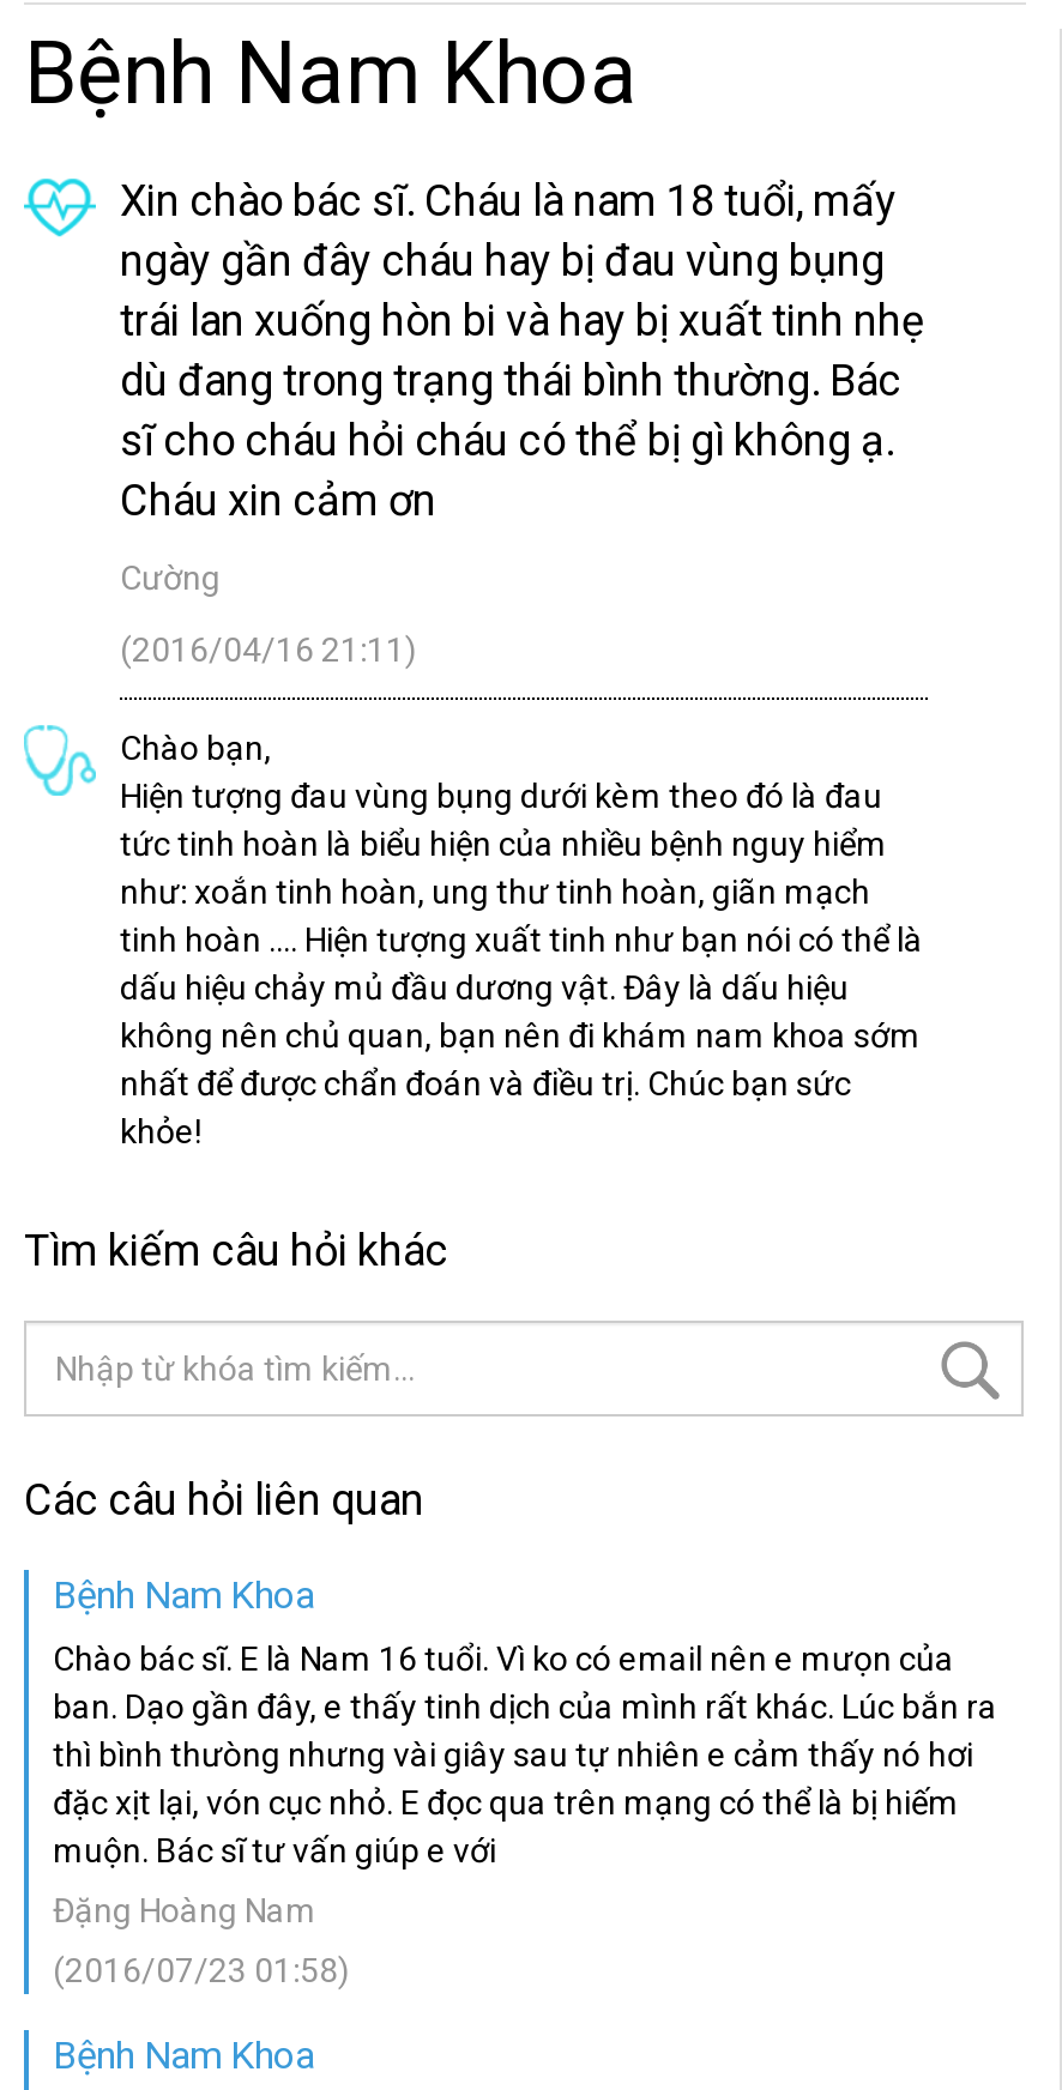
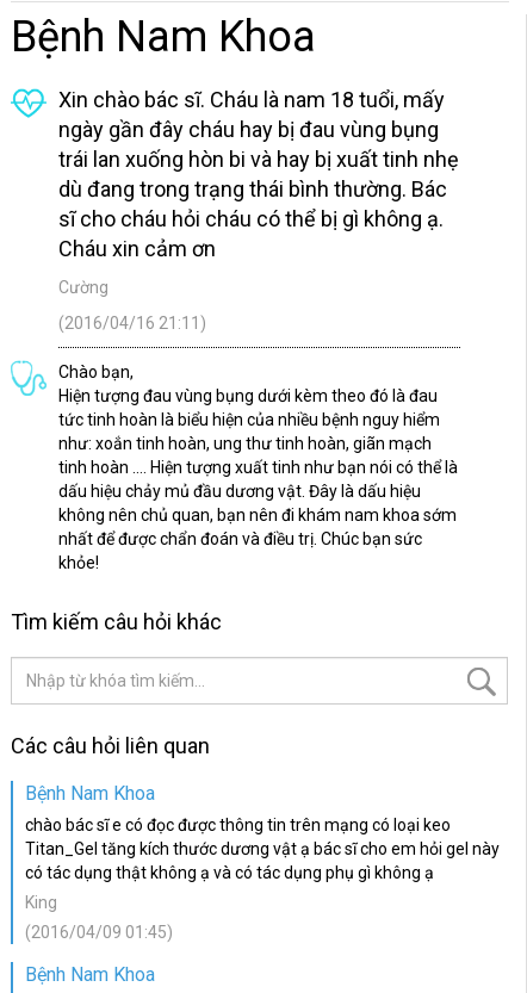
- Chào bác sĩ. E là Nam 16 tuổi. Vì ko có email nên e mưọn của
- ban. Dạo gần đây, e thấy tinh dịch của mình rất khác. Lúc bắn ra
- thì bình thưòng nhưng vài giây sau tự nhiên e cảm thấy nó hơi
- đặc xịt lại, vón cục nhỏ. E đọc qua trên mạng có thể là bị hiếm
- muộn. Bác sĩ tư vấn giúp e với
+ chào bác sĩ e có đọc được thông tin trên mạng có loại keo
+ Titan_Gel tăng kích thước dương vật ạ bác sĩ cho em hỏi gel này
+ có tác dụng thật không ạ và có tác dụng phụ gì không ạ

- Đặng Hoàng Nam
+ King

- (2016/07/23 01:58)
+ (2016/04/09 01:45)
